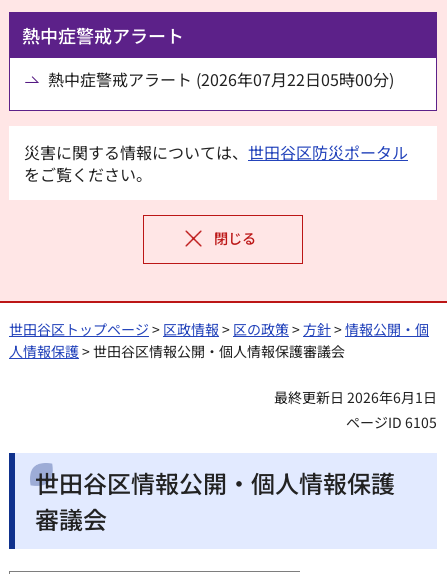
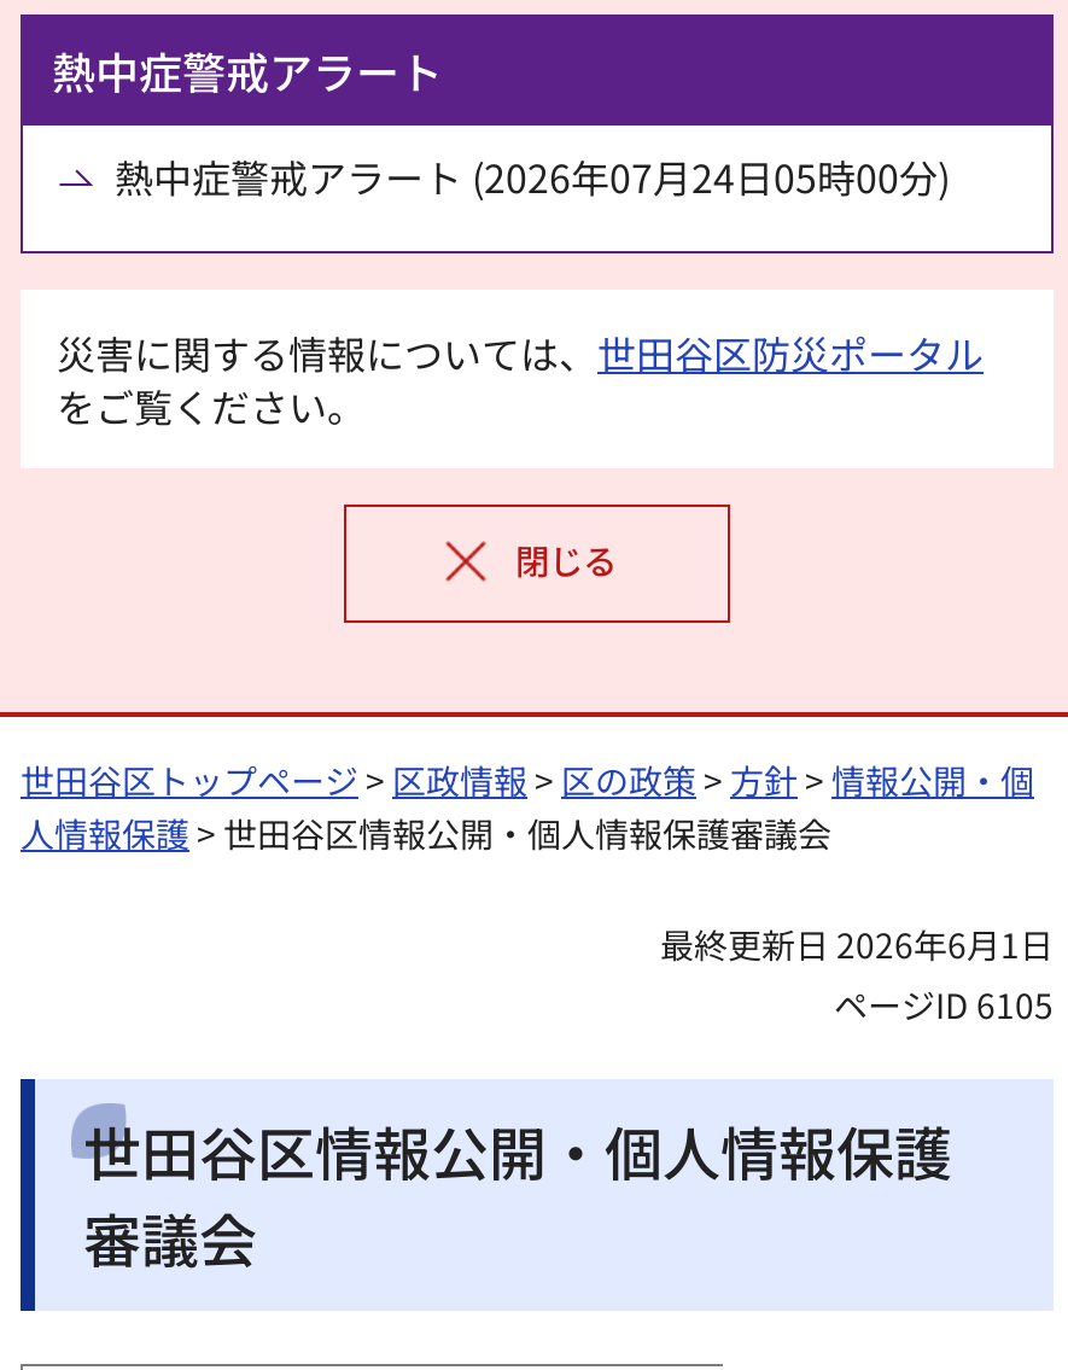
- 熱中症警戒アラート (2026年07月22日05時00分)
+ 熱中症警戒アラート (2026年07月24日05時00分)
